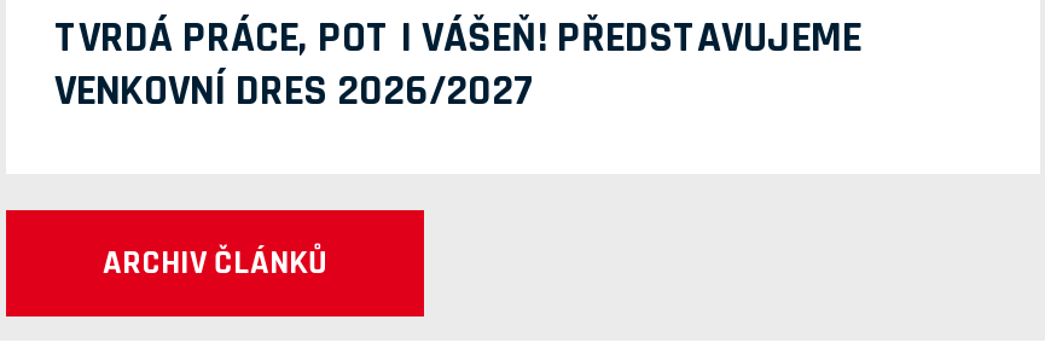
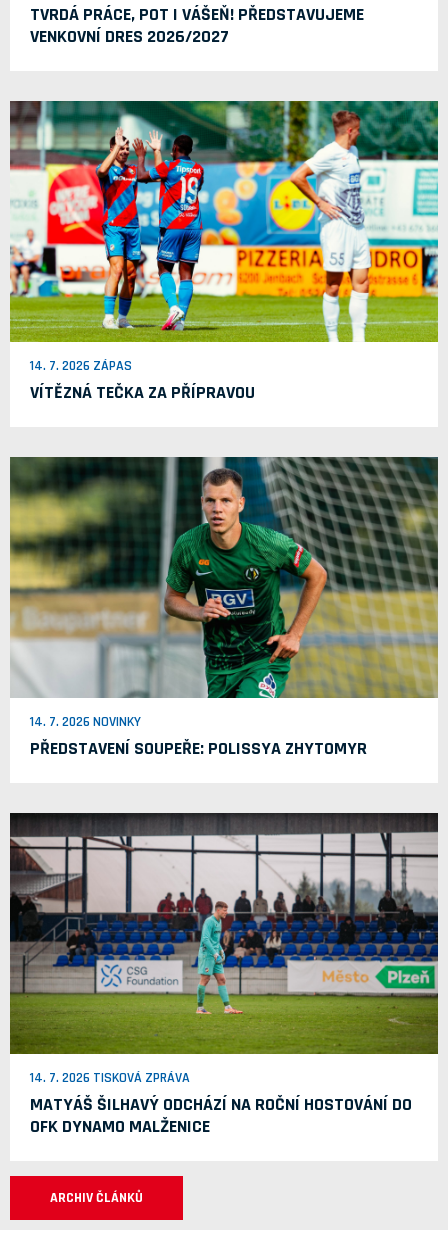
+ [image]
+ 14. 7. 2026 ZÁPAS
+ VÍTĚZNÁ TEČKA ZA PŘÍPRAVOU

+ [image]
+ 14. 7. 2026 NOVINKY
+ PŘEDSTAVENÍ SOUPEŘE: POLISSYA ZHYTOMYR

+ [image]
+ 14. 7. 2026 TISKOVÁ ZPRÁVA
+ MATYÁŠ ŠILHAVÝ ODCHÁZÍ NA ROČNÍ HOSTOVÁNÍ DO
+ OFK DYNAMO MALŽENICE
